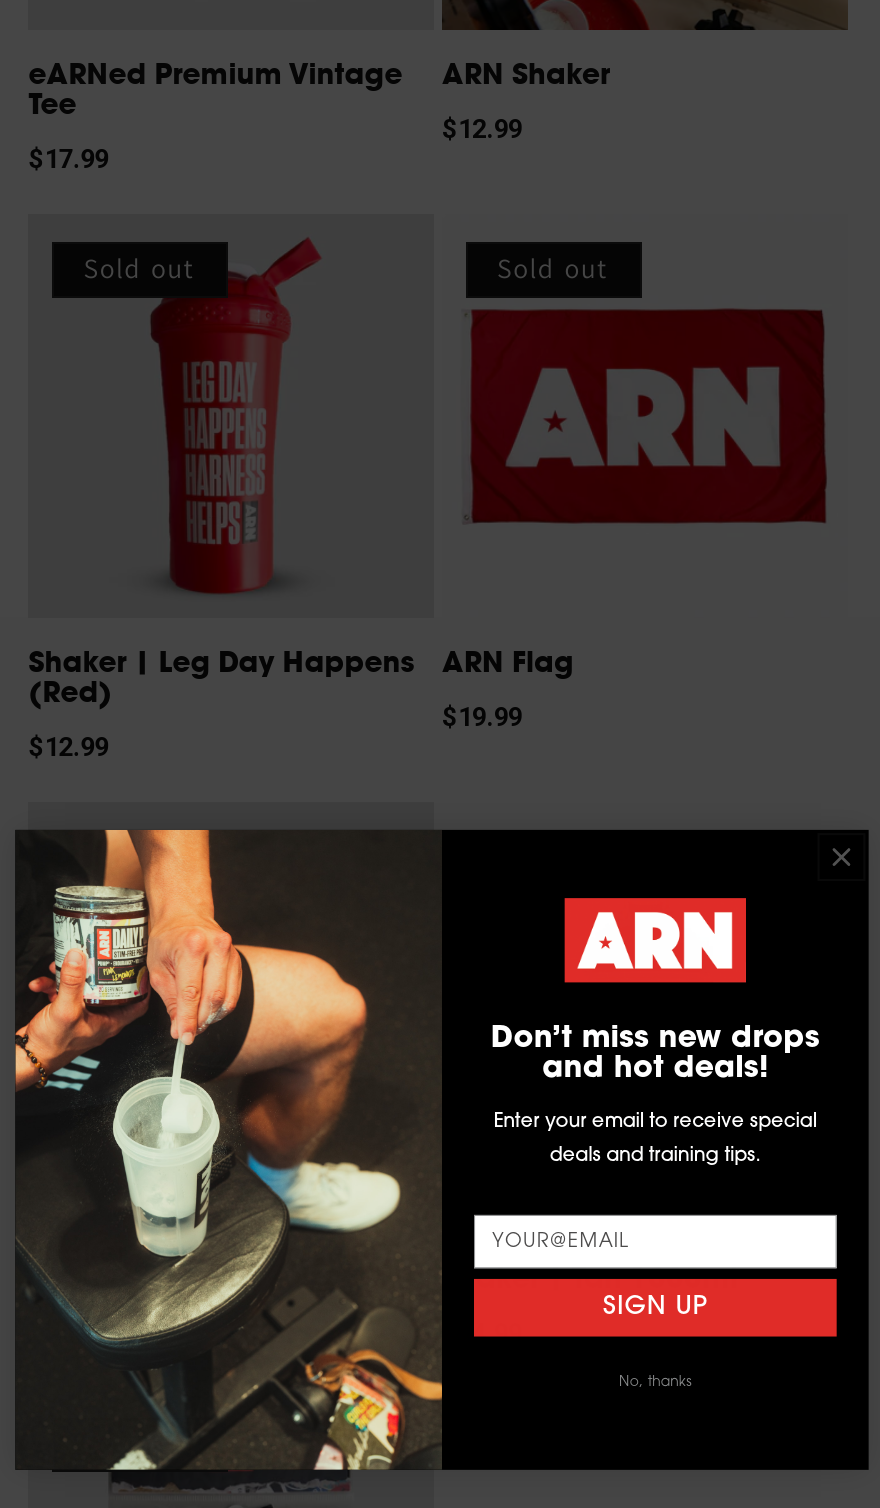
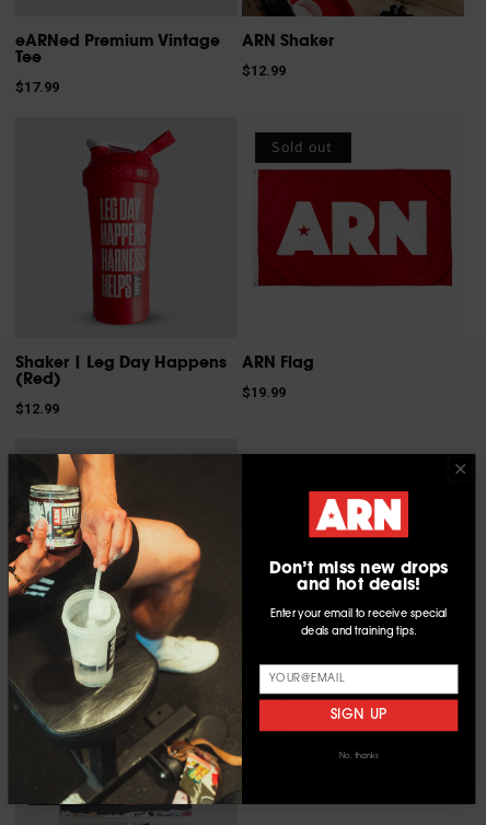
- Sold out
